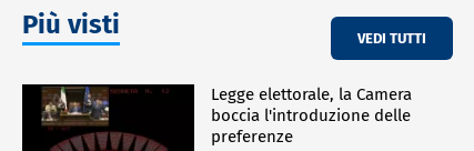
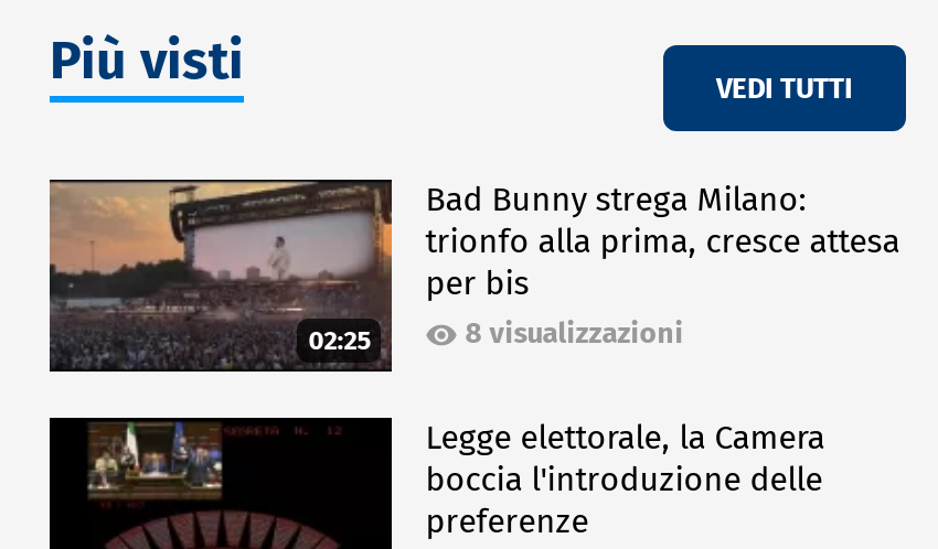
+ [image]
+ 02:25

+ Bad Bunny strega Milano:
+ trionfo alla prima, cresce attesa
+ per bis
+ 8 visualizzazioni
